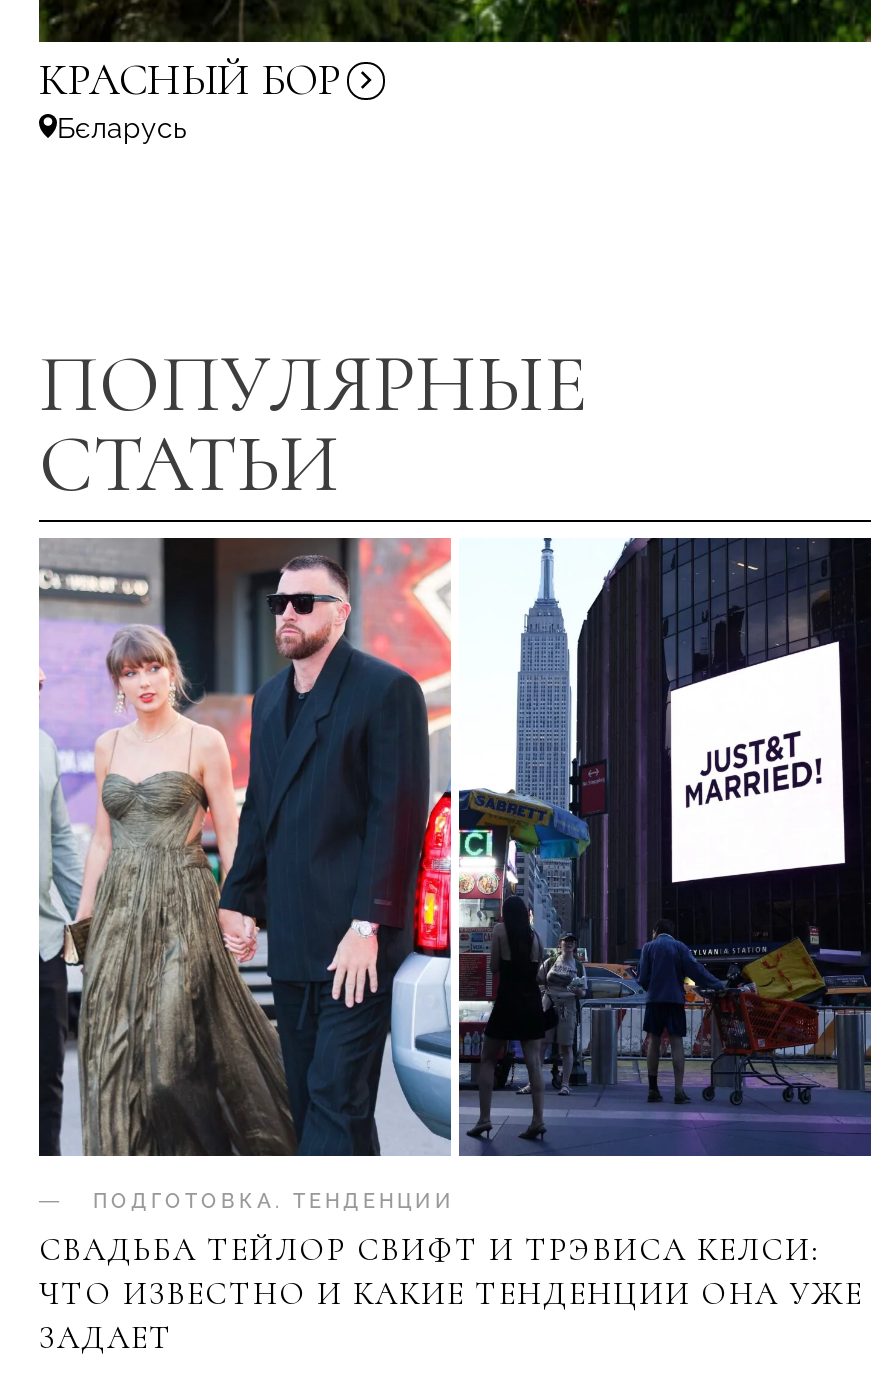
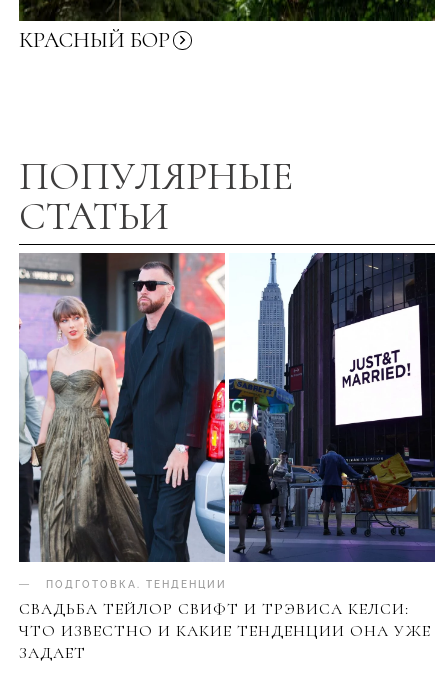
- Бєларусь
